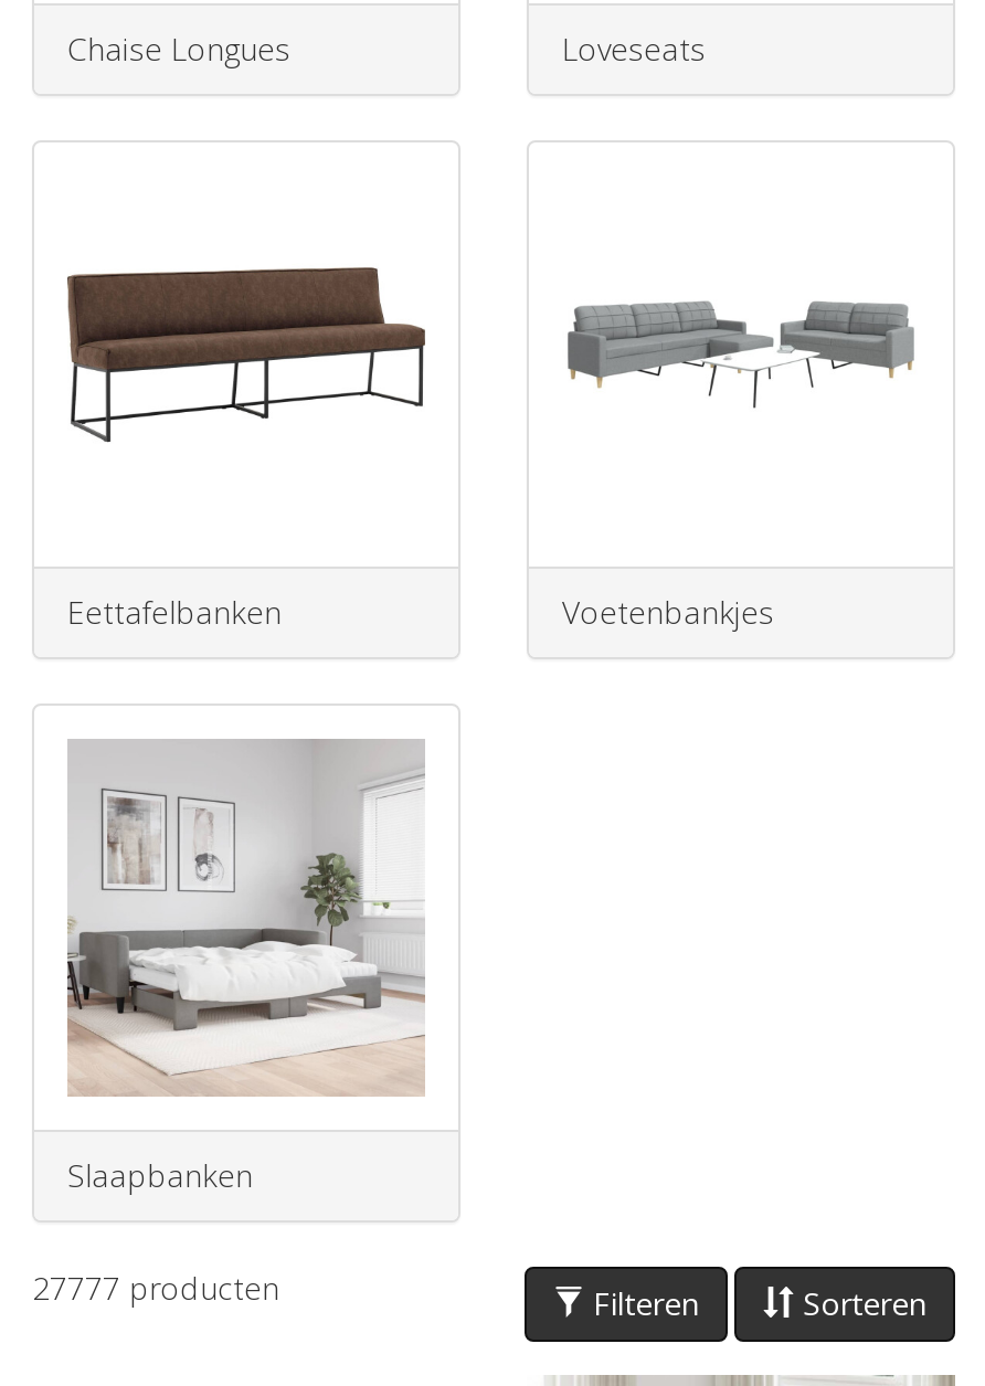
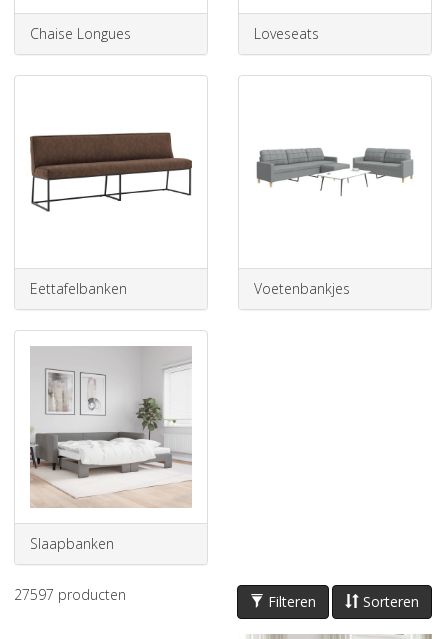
- 27777 producten
+ 27597 producten
